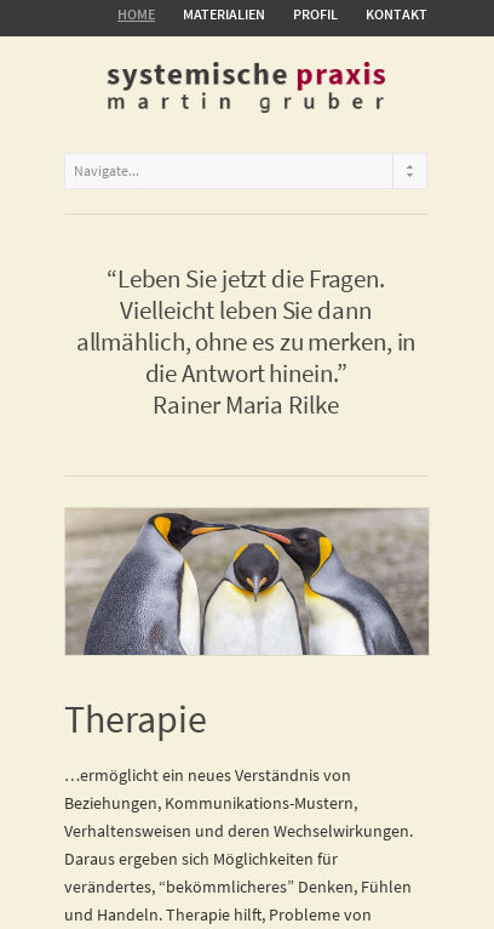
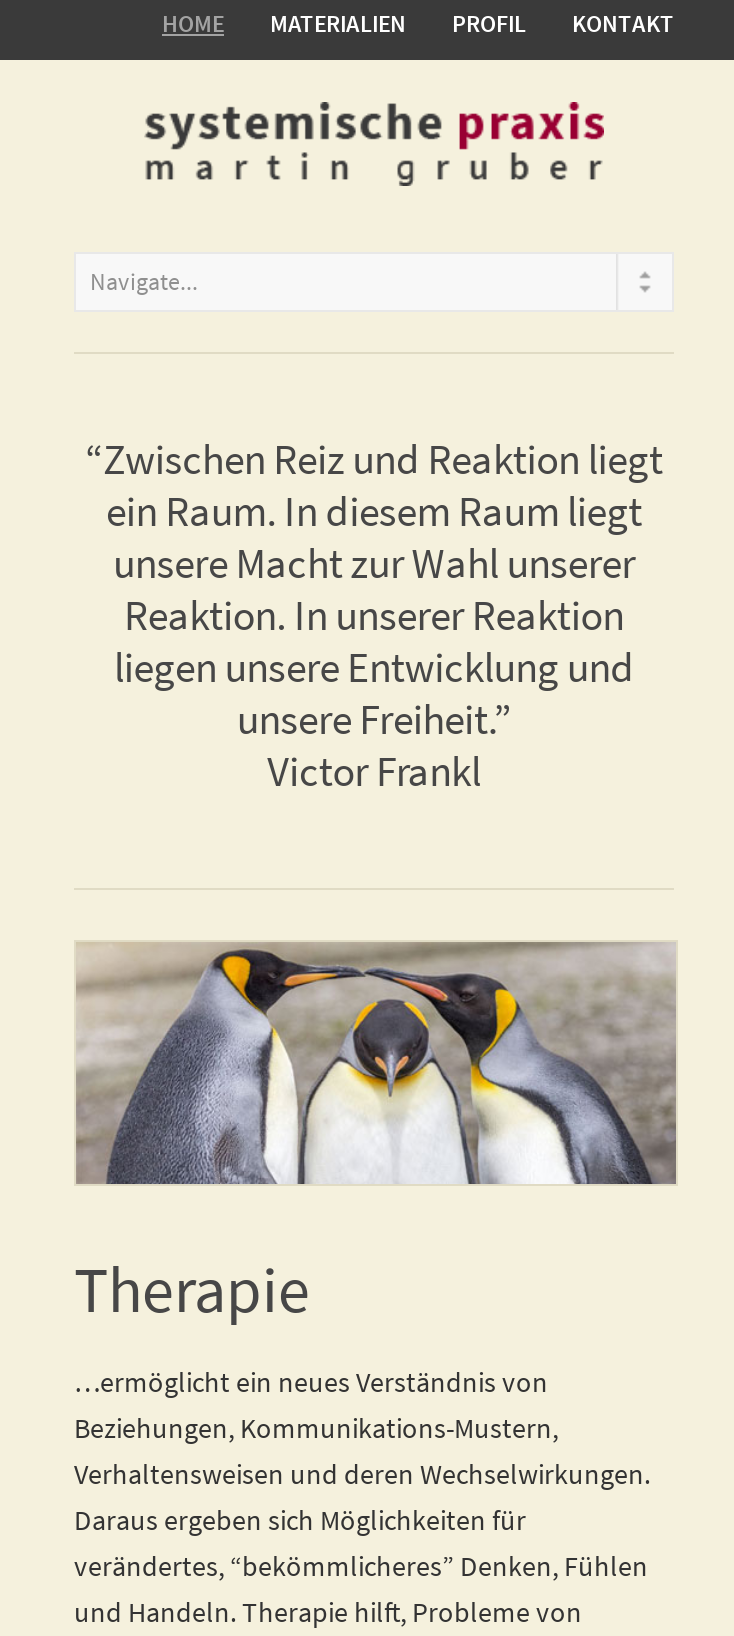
- “Leben Sie jetzt die Fragen.
- Vielleicht leben Sie dann
- allmählich, ohne es zu merken, in
- die Antwort hinein.”
- Rainer Maria Rilke
+ “Zwischen Reiz und Reaktion liegt
+ ein Raum. In diesem Raum liegt
+ unsere Macht zur Wahl unserer
+ Reaktion. In unserer Reaktion
+ liegen unsere Entwicklung und
+ unsere Freiheit.”
+ Victor Frankl
